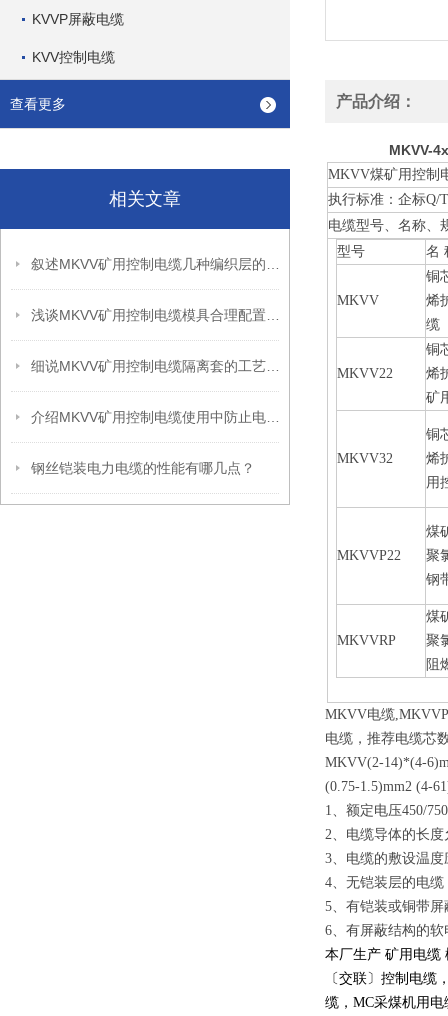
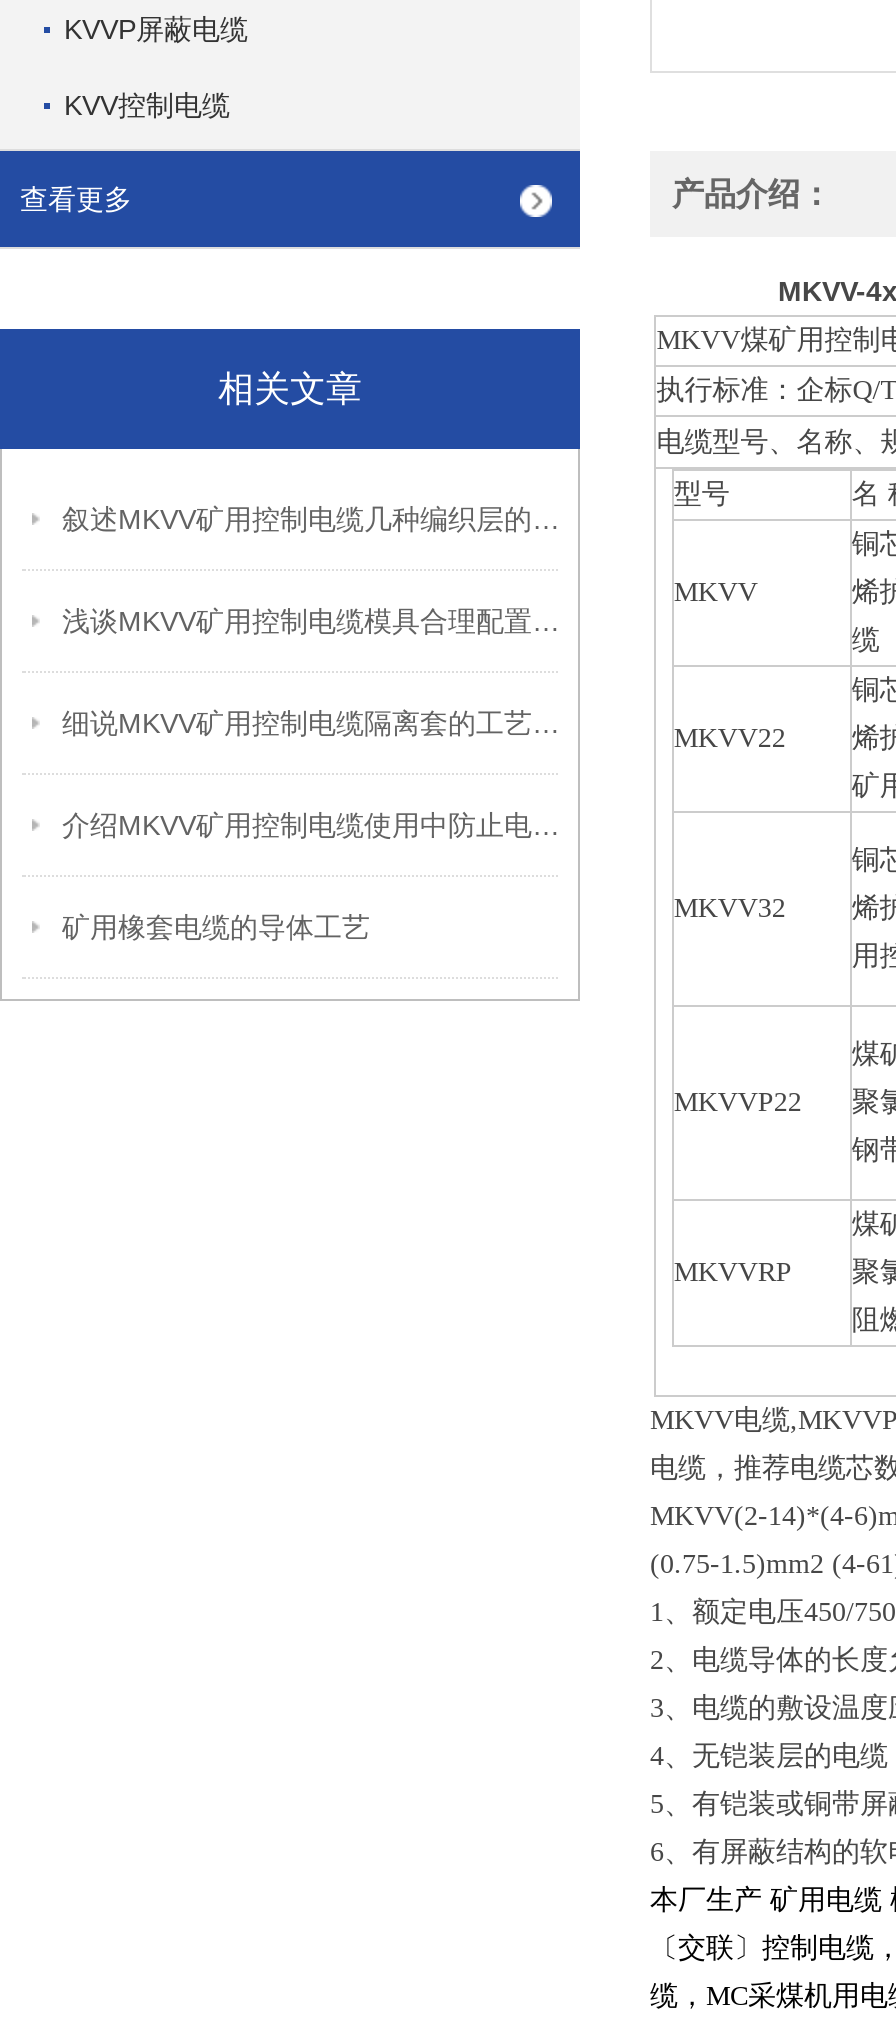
- 钢丝铠装电力电缆的性能有哪几点？
+ 矿用橡套电缆的导体工艺
